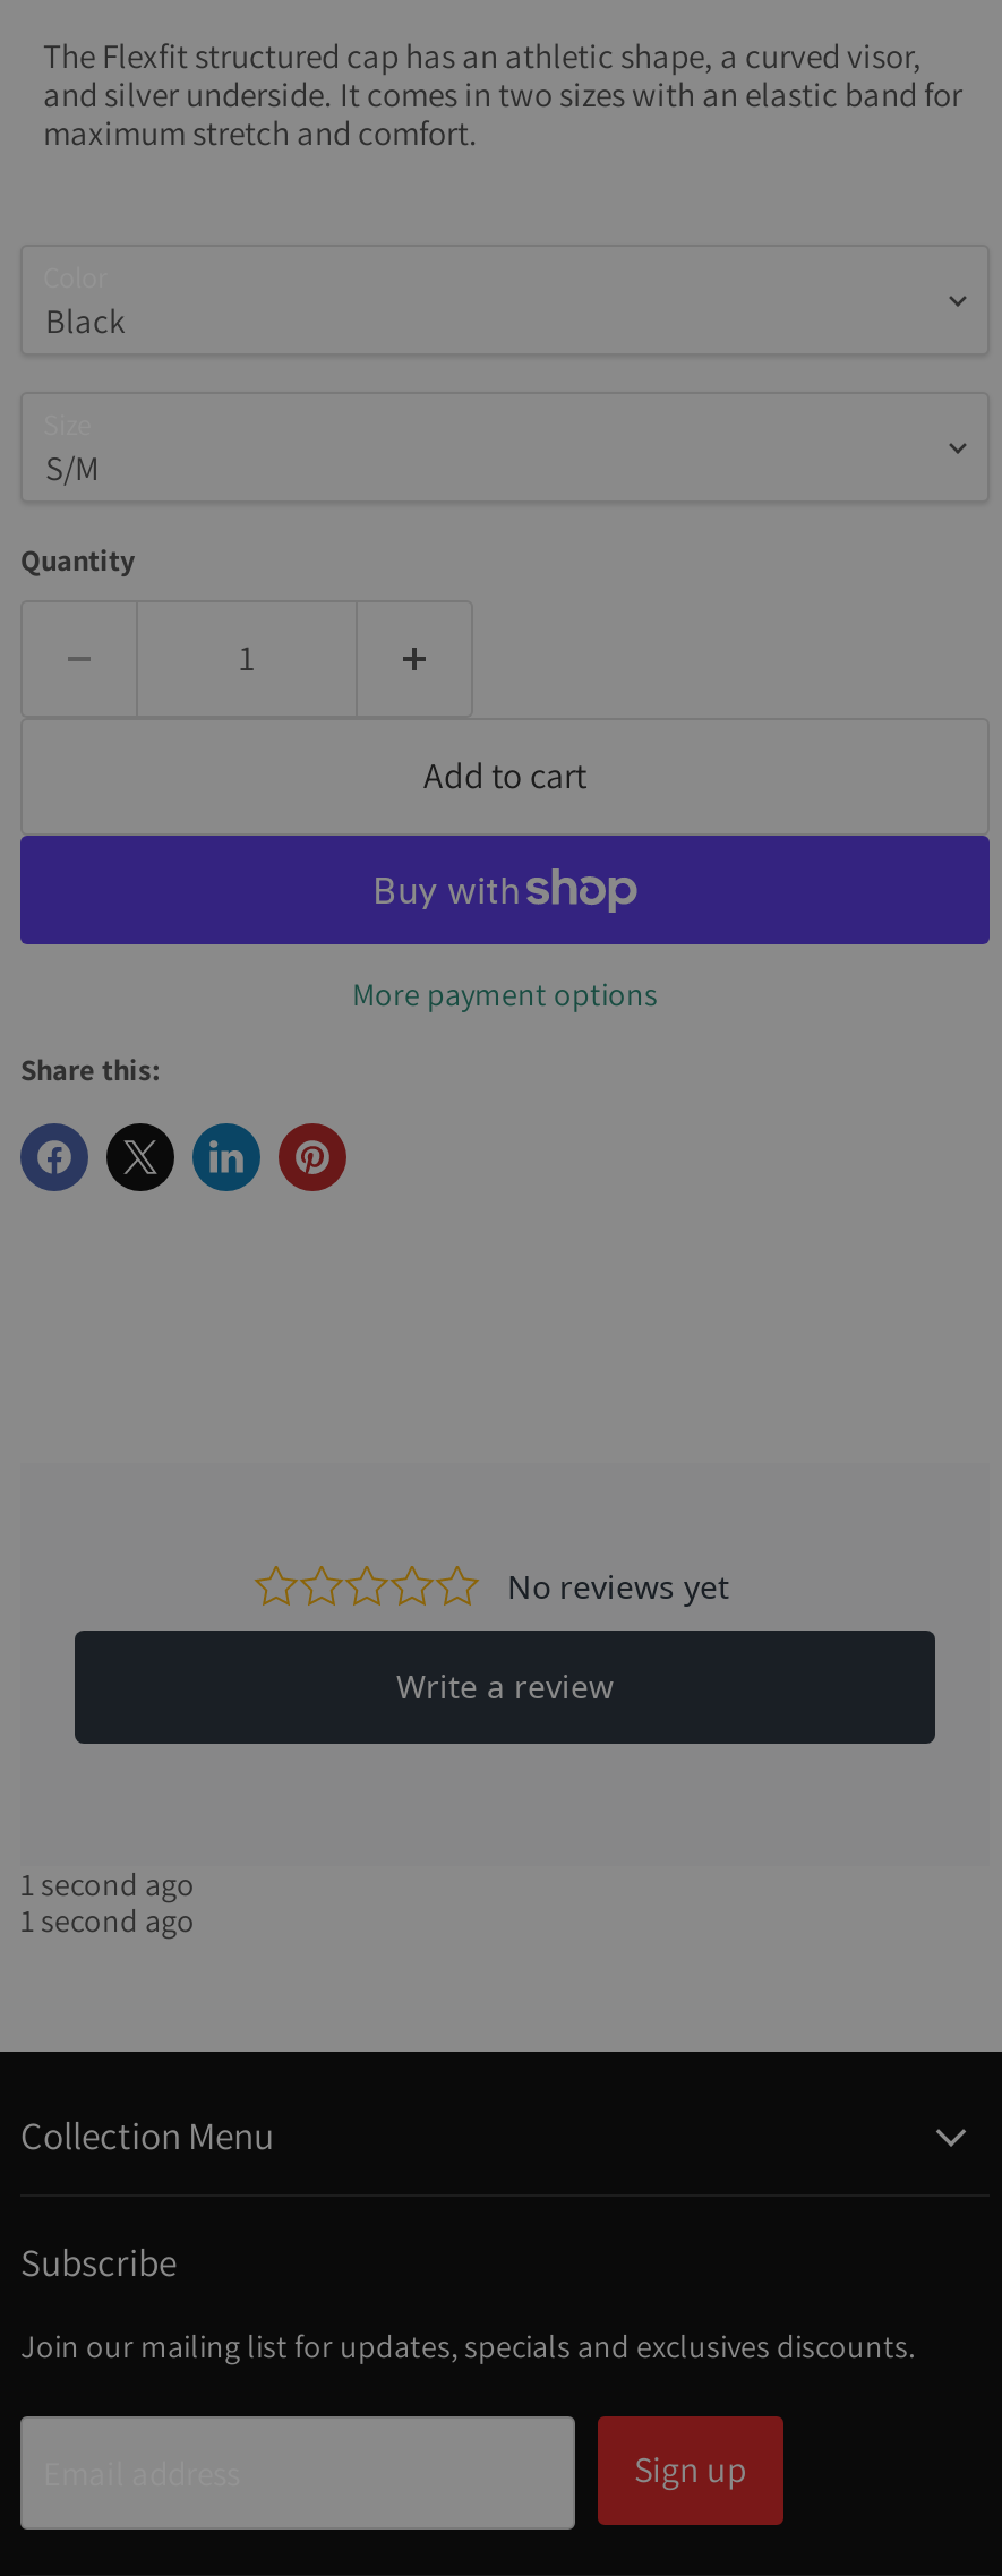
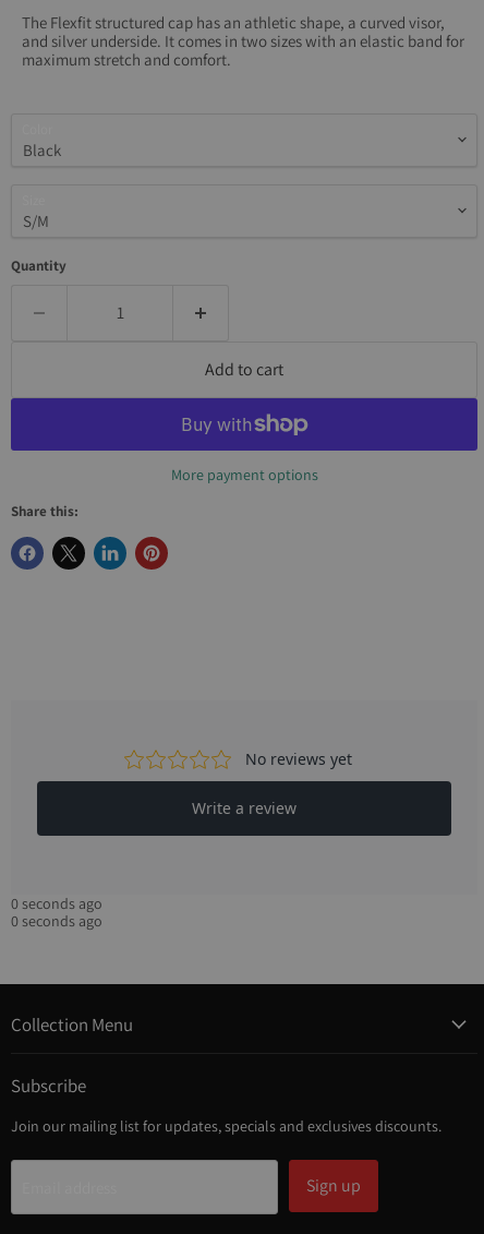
- 1 second ago
+ 0 seconds ago

- 1 second ago
+ 0 seconds ago
